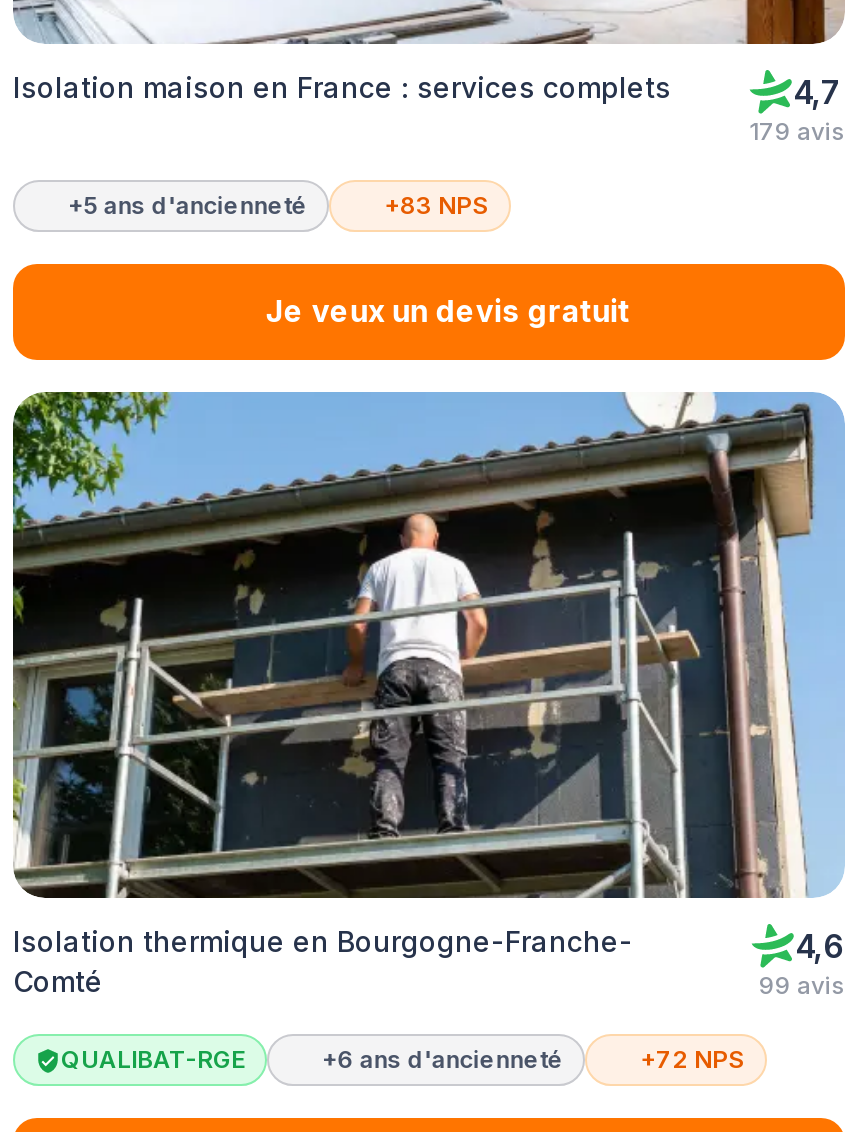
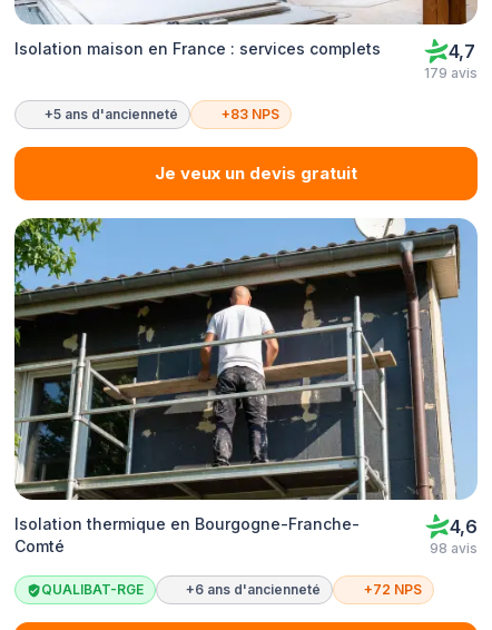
- 99 avis
+ 98 avis
